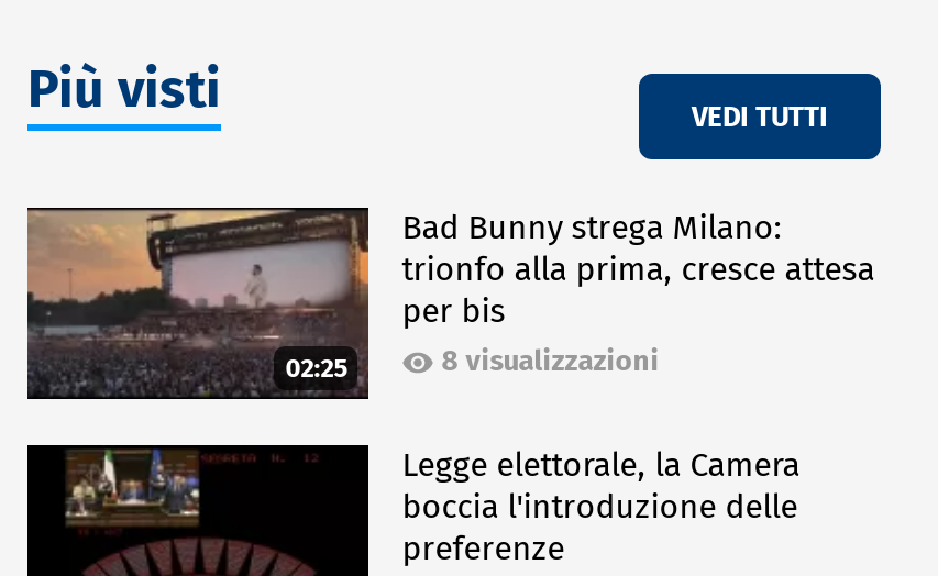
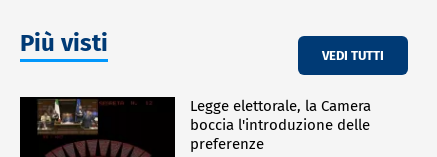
- [image]
- 02:25

- Bad Bunny strega Milano:
- trionfo alla prima, cresce attesa
- per bis
- 8 visualizzazioni
